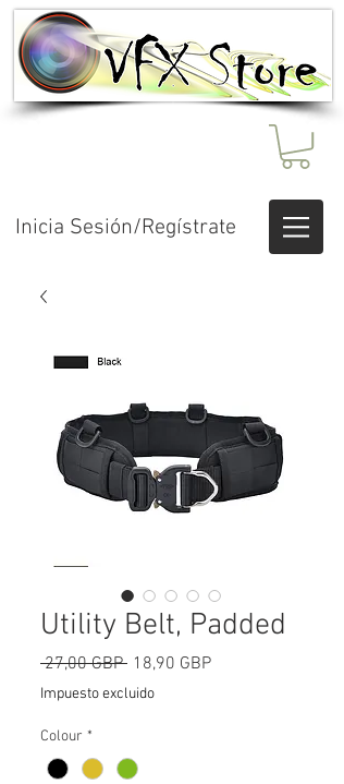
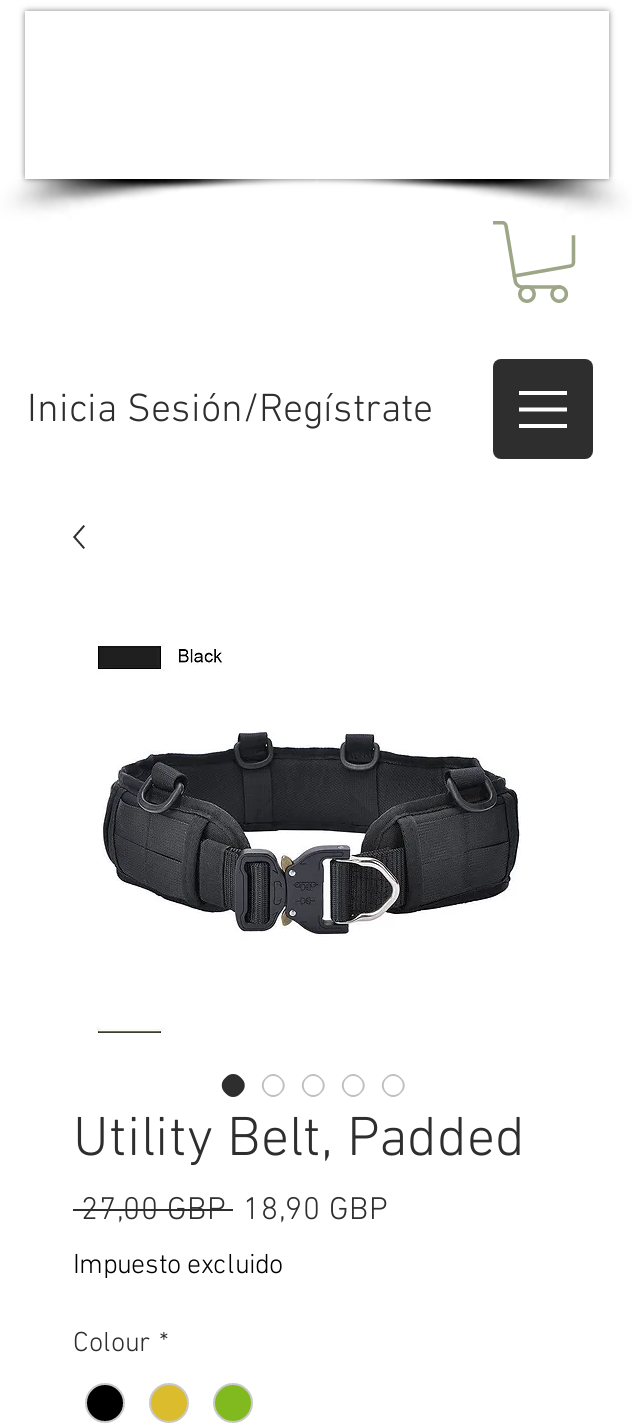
- [image]
